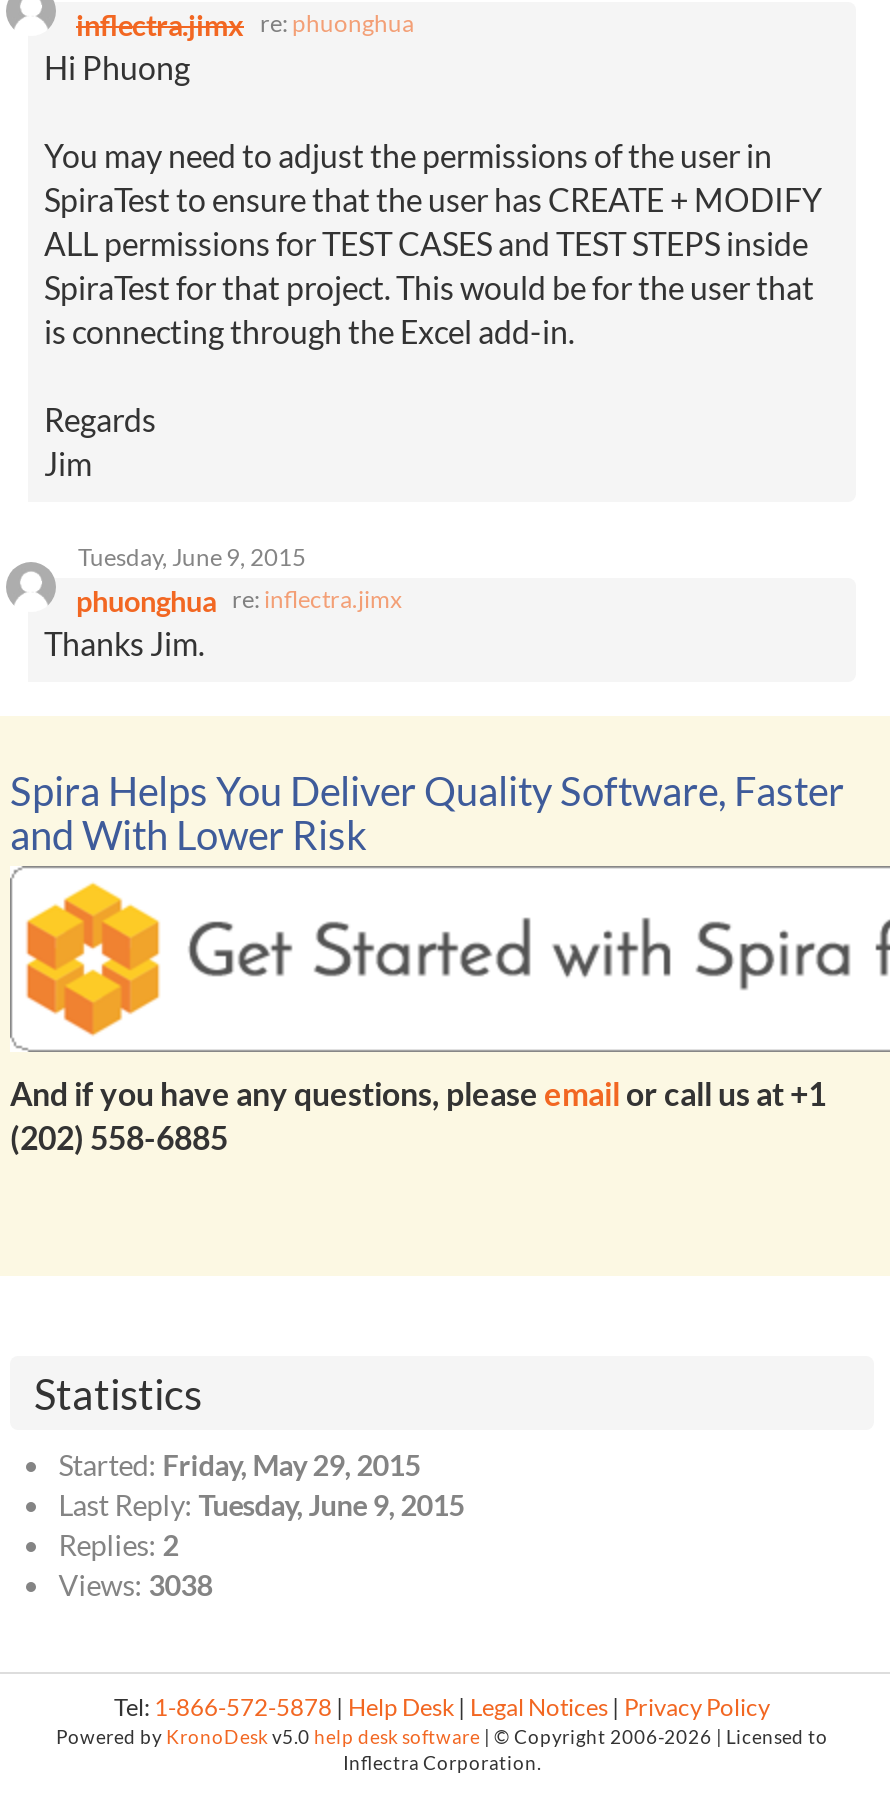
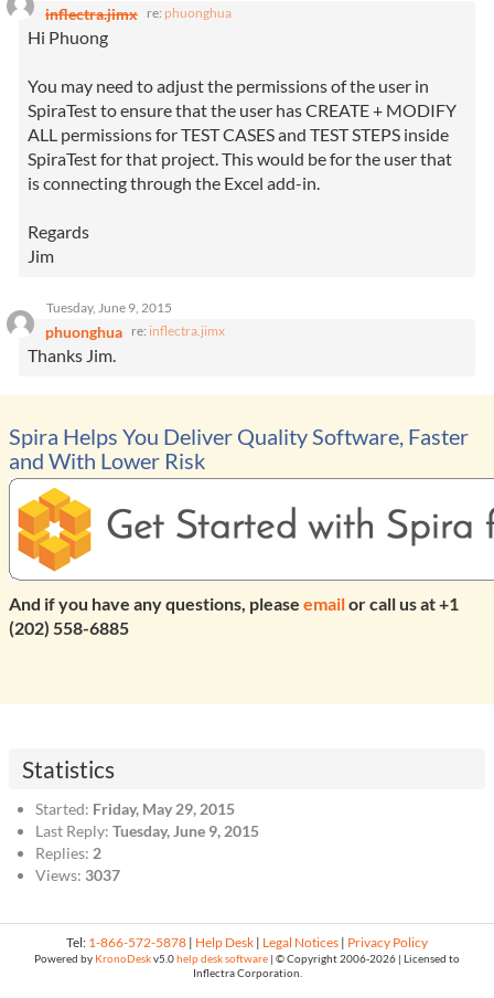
- Views: 3038
+ Views: 3037
